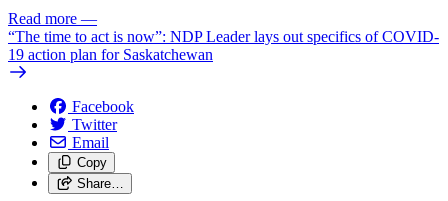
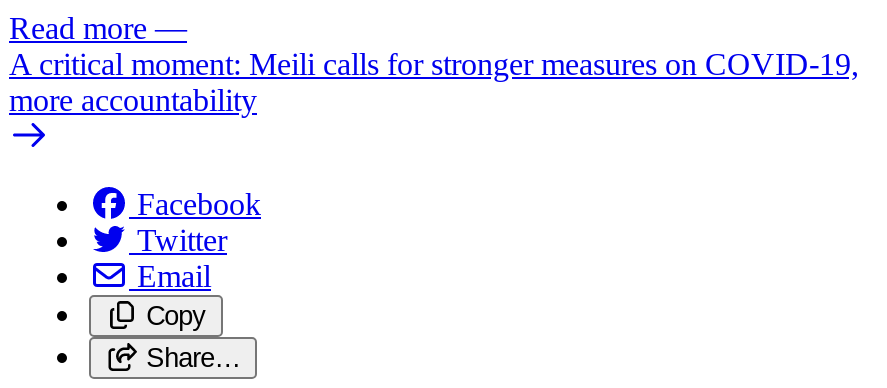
- “The time to act is now”: NDP Leader lays out specifics of COVID-
- 19 action plan for Saskatchewan
+ A critical moment: Meili calls for stronger measures on COVID-19,
+ more accountability
